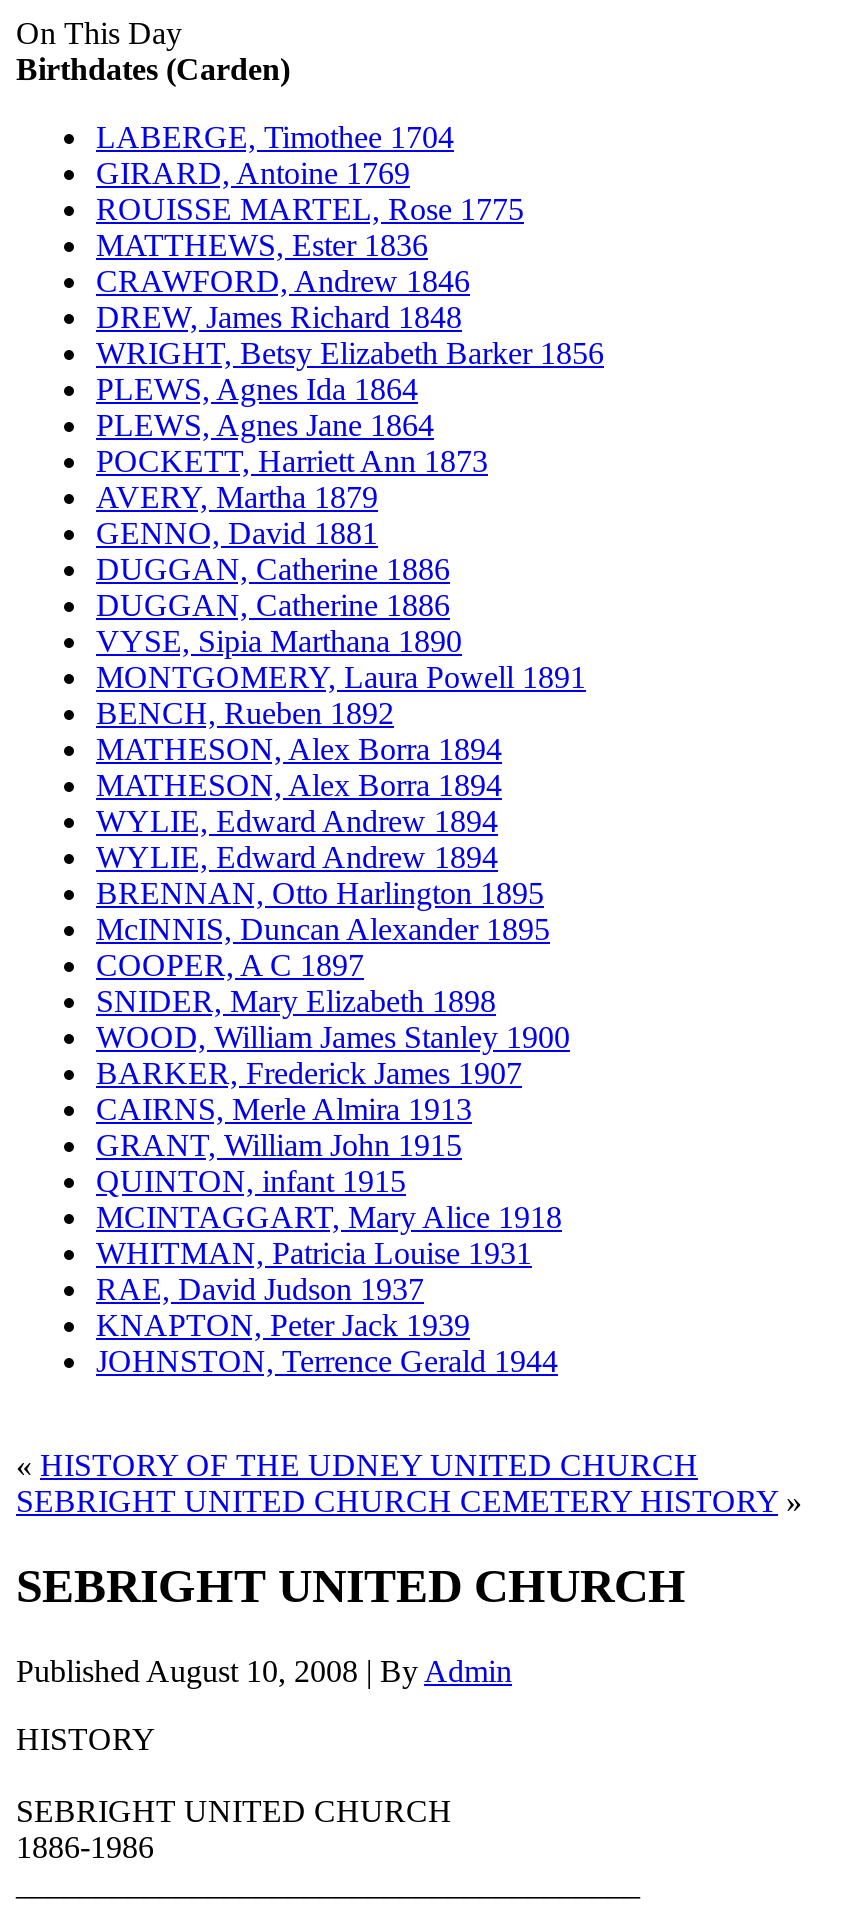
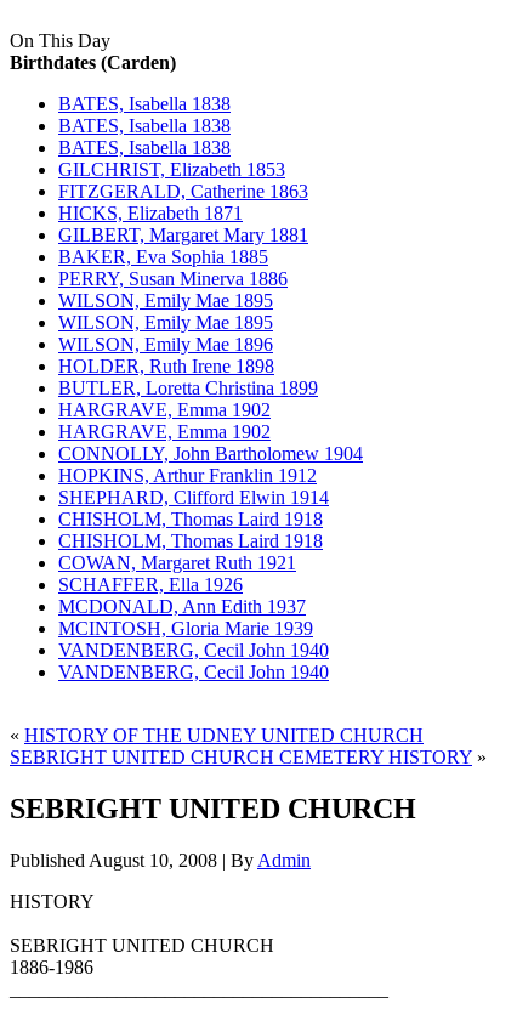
- LABERGE, Timothee 1704
- GIRARD, Antoine 1769
- ROUISSE MARTEL, Rose 1775
- MATTHEWS, Ester 1836
- CRAWFORD, Andrew 1846
- DREW, James Richard 1848
- WRIGHT, Betsy Elizabeth Barker 1856
- PLEWS, Agnes Ida 1864
- PLEWS, Agnes Jane 1864
- POCKETT, Harriett Ann 1873
- AVERY, Martha 1879
- GENNO, David 1881
- DUGGAN, Catherine 1886
- DUGGAN, Catherine 1886
- VYSE, Sipia Marthana 1890
- MONTGOMERY, Laura Powell 1891
- BENCH, Rueben 1892
- MATHESON, Alex Borra 1894
- MATHESON, Alex Borra 1894
- WYLIE, Edward Andrew 1894
- WYLIE, Edward Andrew 1894
- BRENNAN, Otto Harlington 1895
- McINNIS, Duncan Alexander 1895
- COOPER, A C 1897
- SNIDER, Mary Elizabeth 1898
- WOOD, William James Stanley 1900
- BARKER, Frederick James 1907
- CAIRNS, Merle Almira 1913
- GRANT, William John 1915
- QUINTON, infant 1915
- MCINTAGGART, Mary Alice 1918
- WHITMAN, Patricia Louise 1931
- RAE, David Judson 1937
- KNAPTON, Peter Jack 1939
- JOHNSTON, Terrence Gerald 1944
+ BATES, Isabella 1838
+ BATES, Isabella 1838
+ BATES, Isabella 1838
+ GILCHRIST, Elizabeth 1853
+ FITZGERALD, Catherine 1863
+ HICKS, Elizabeth 1871
+ GILBERT, Margaret Mary 1881
+ BAKER, Eva Sophia 1885
+ PERRY, Susan Minerva 1886
+ WILSON, Emily Mae 1895
+ WILSON, Emily Mae 1895
+ WILSON, Emily Mae 1896
+ HOLDER, Ruth Irene 1898
+ BUTLER, Loretta Christina 1899
+ HARGRAVE, Emma 1902
+ HARGRAVE, Emma 1902
+ CONNOLLY, John Bartholomew 1904
+ HOPKINS, Arthur Franklin 1912
+ SHEPHARD, Clifford Elwin 1914
+ CHISHOLM, Thomas Laird 1918
+ CHISHOLM, Thomas Laird 1918
+ COWAN, Margaret Ruth 1921
+ SCHAFFER, Ella 1926
+ MCDONALD, Ann Edith 1937
+ MCINTOSH, Gloria Marie 1939
+ VANDENBERG, Cecil John 1940
+ VANDENBERG, Cecil John 1940
